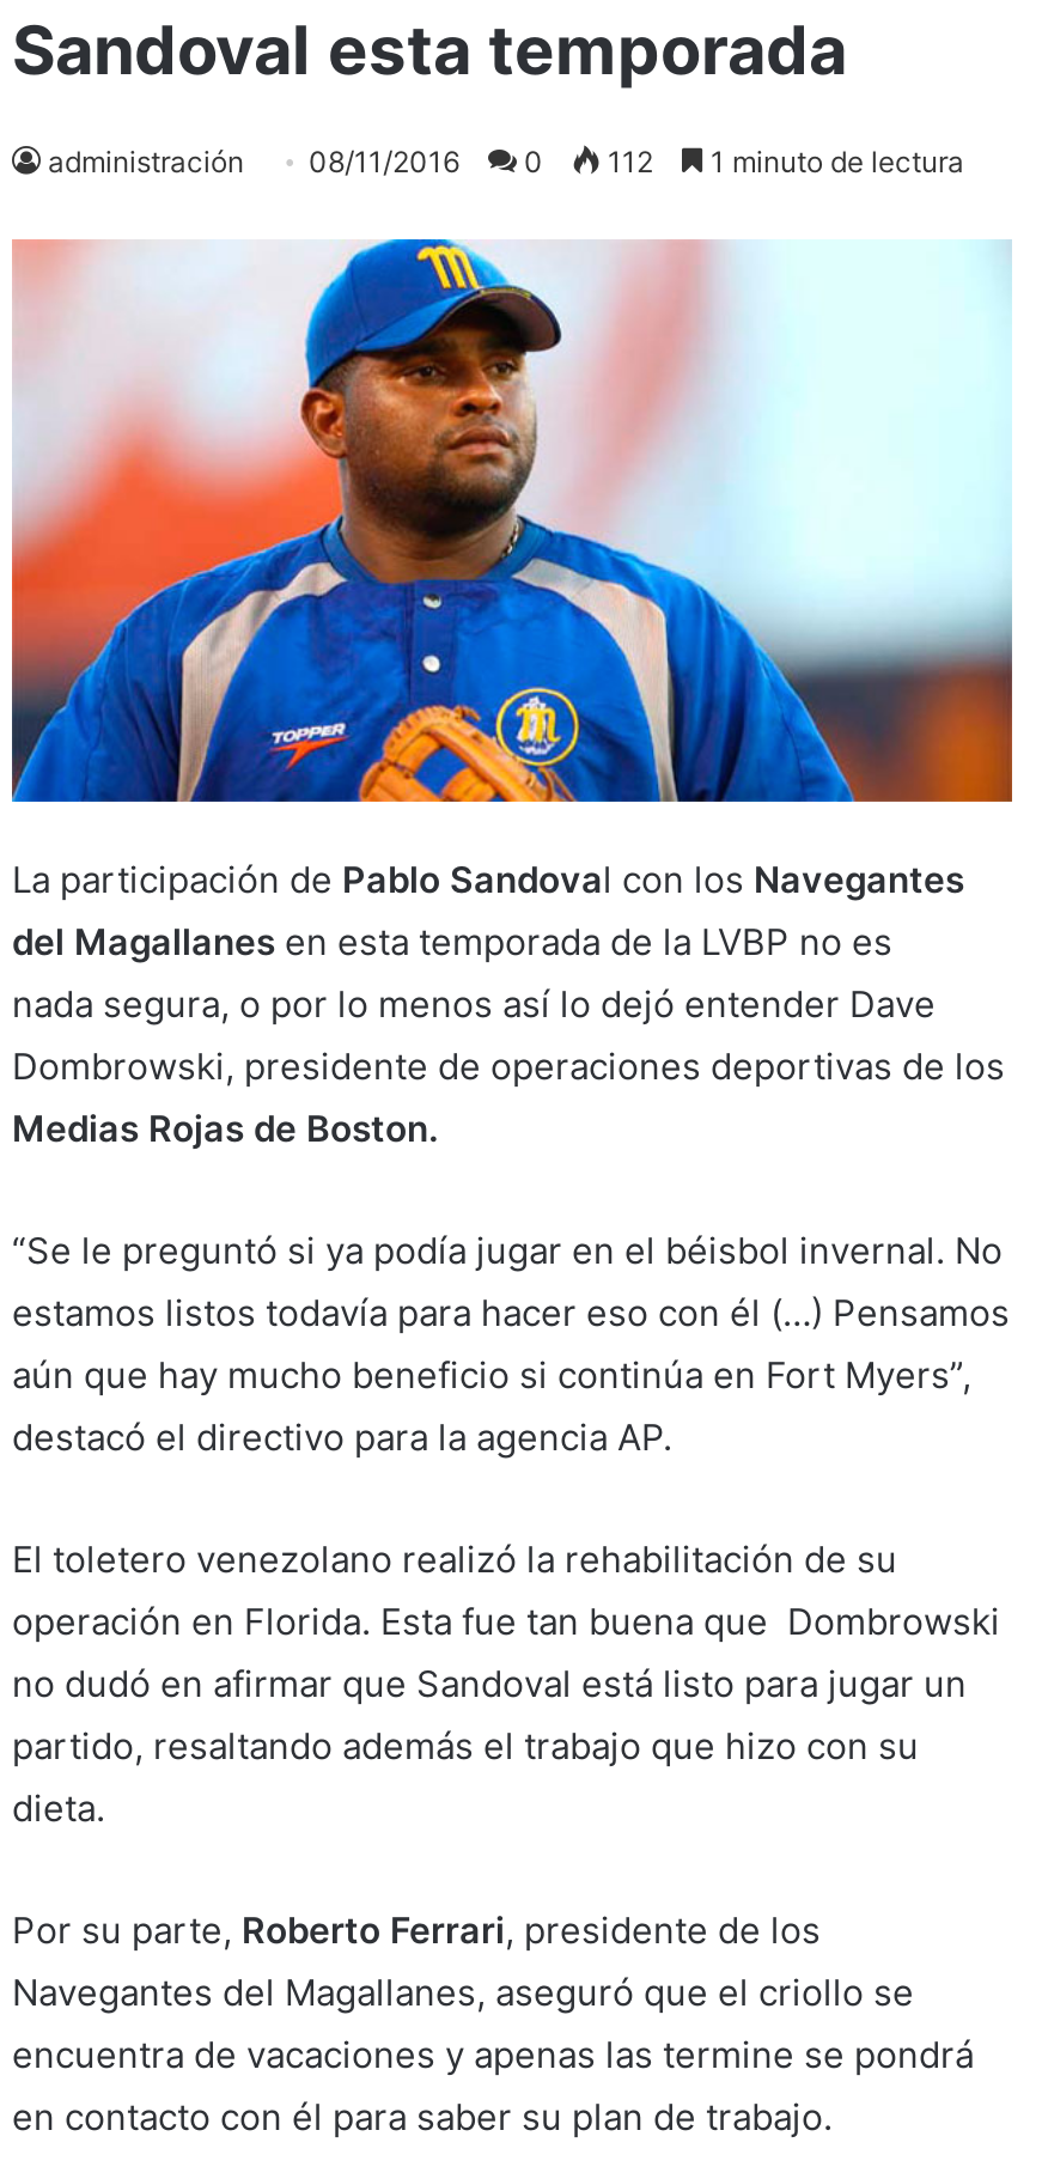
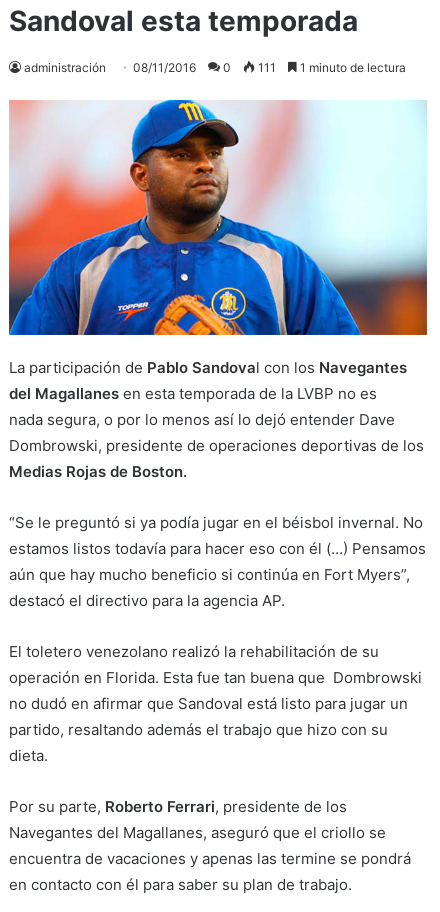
- administración 08/11/2016 0 112 1 minuto de lectura
+ administración 08/11/2016 0 111 1 minuto de lectura
